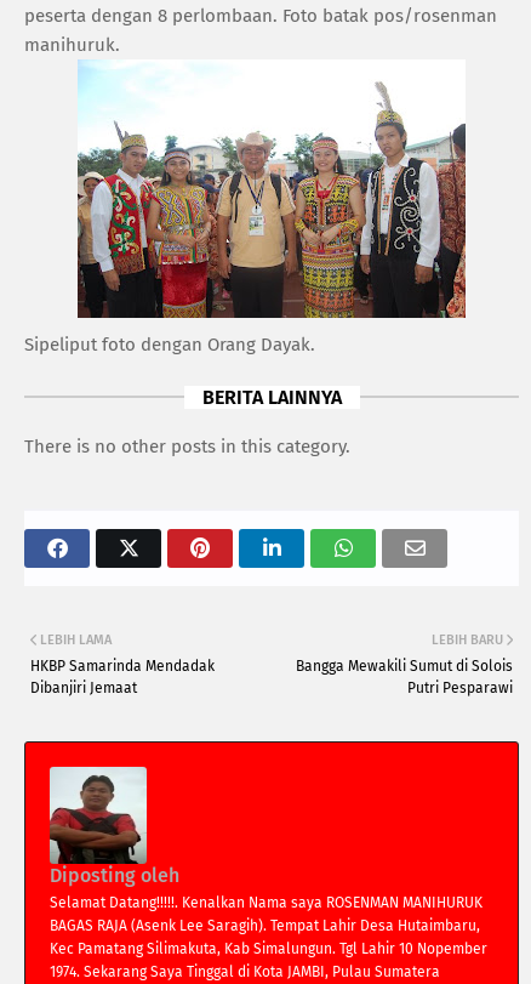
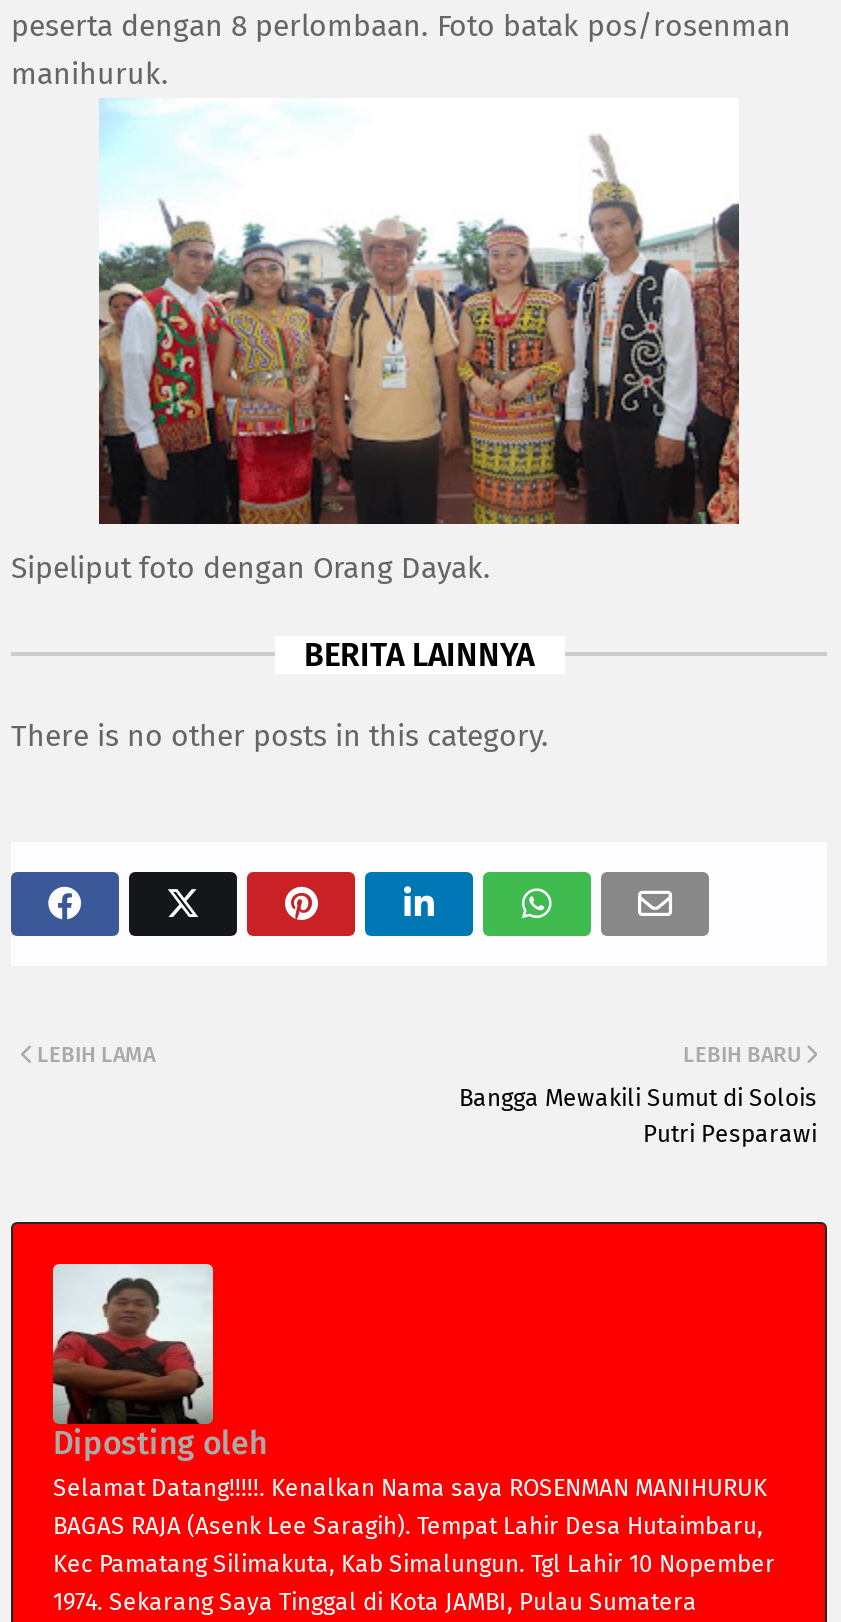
- HKBP Samarinda Mendadak
- Dibanjiri Jemaat
